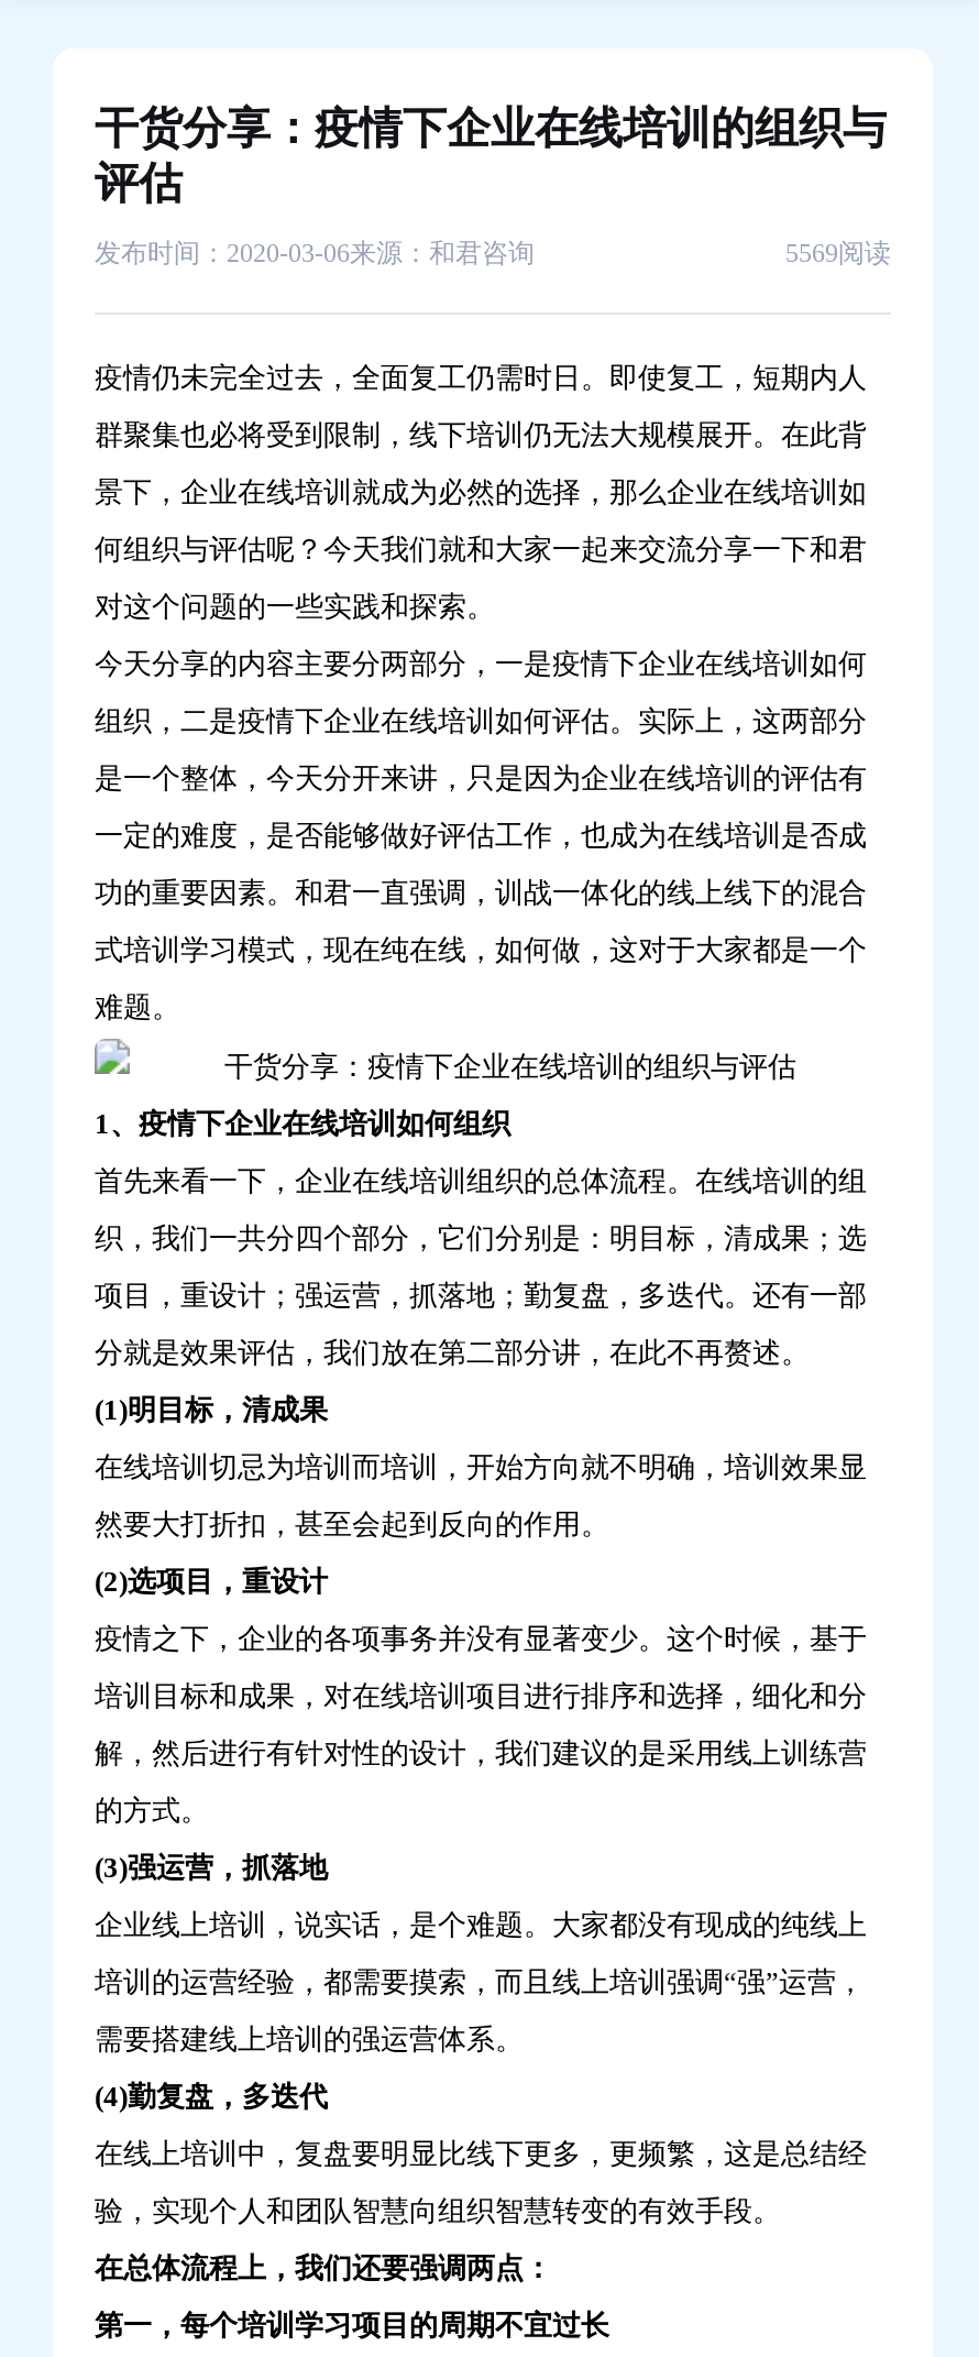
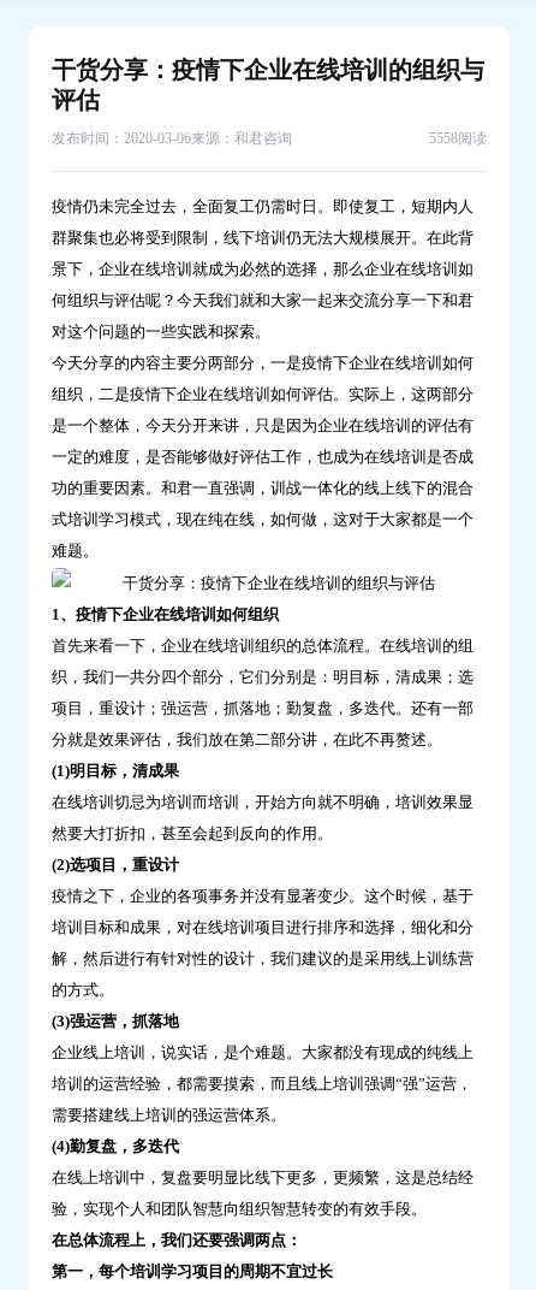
- 5569阅读
+ 5558阅读
